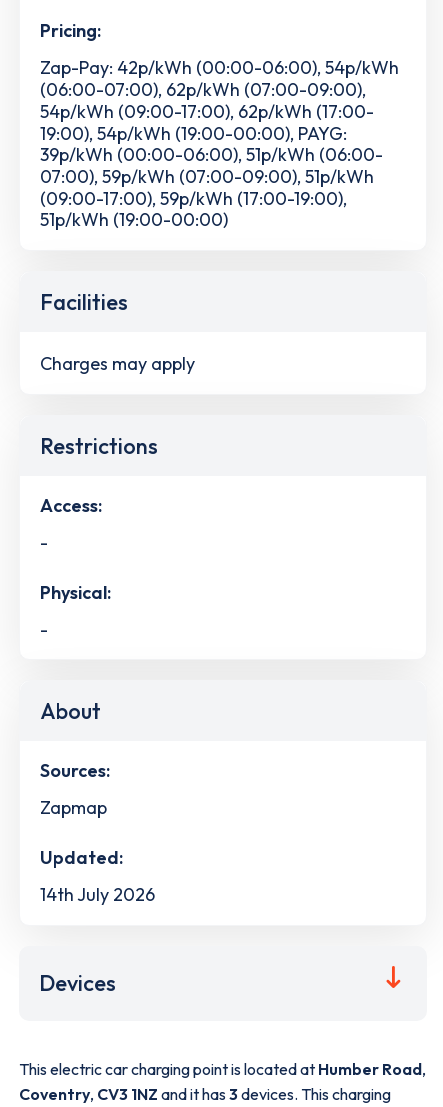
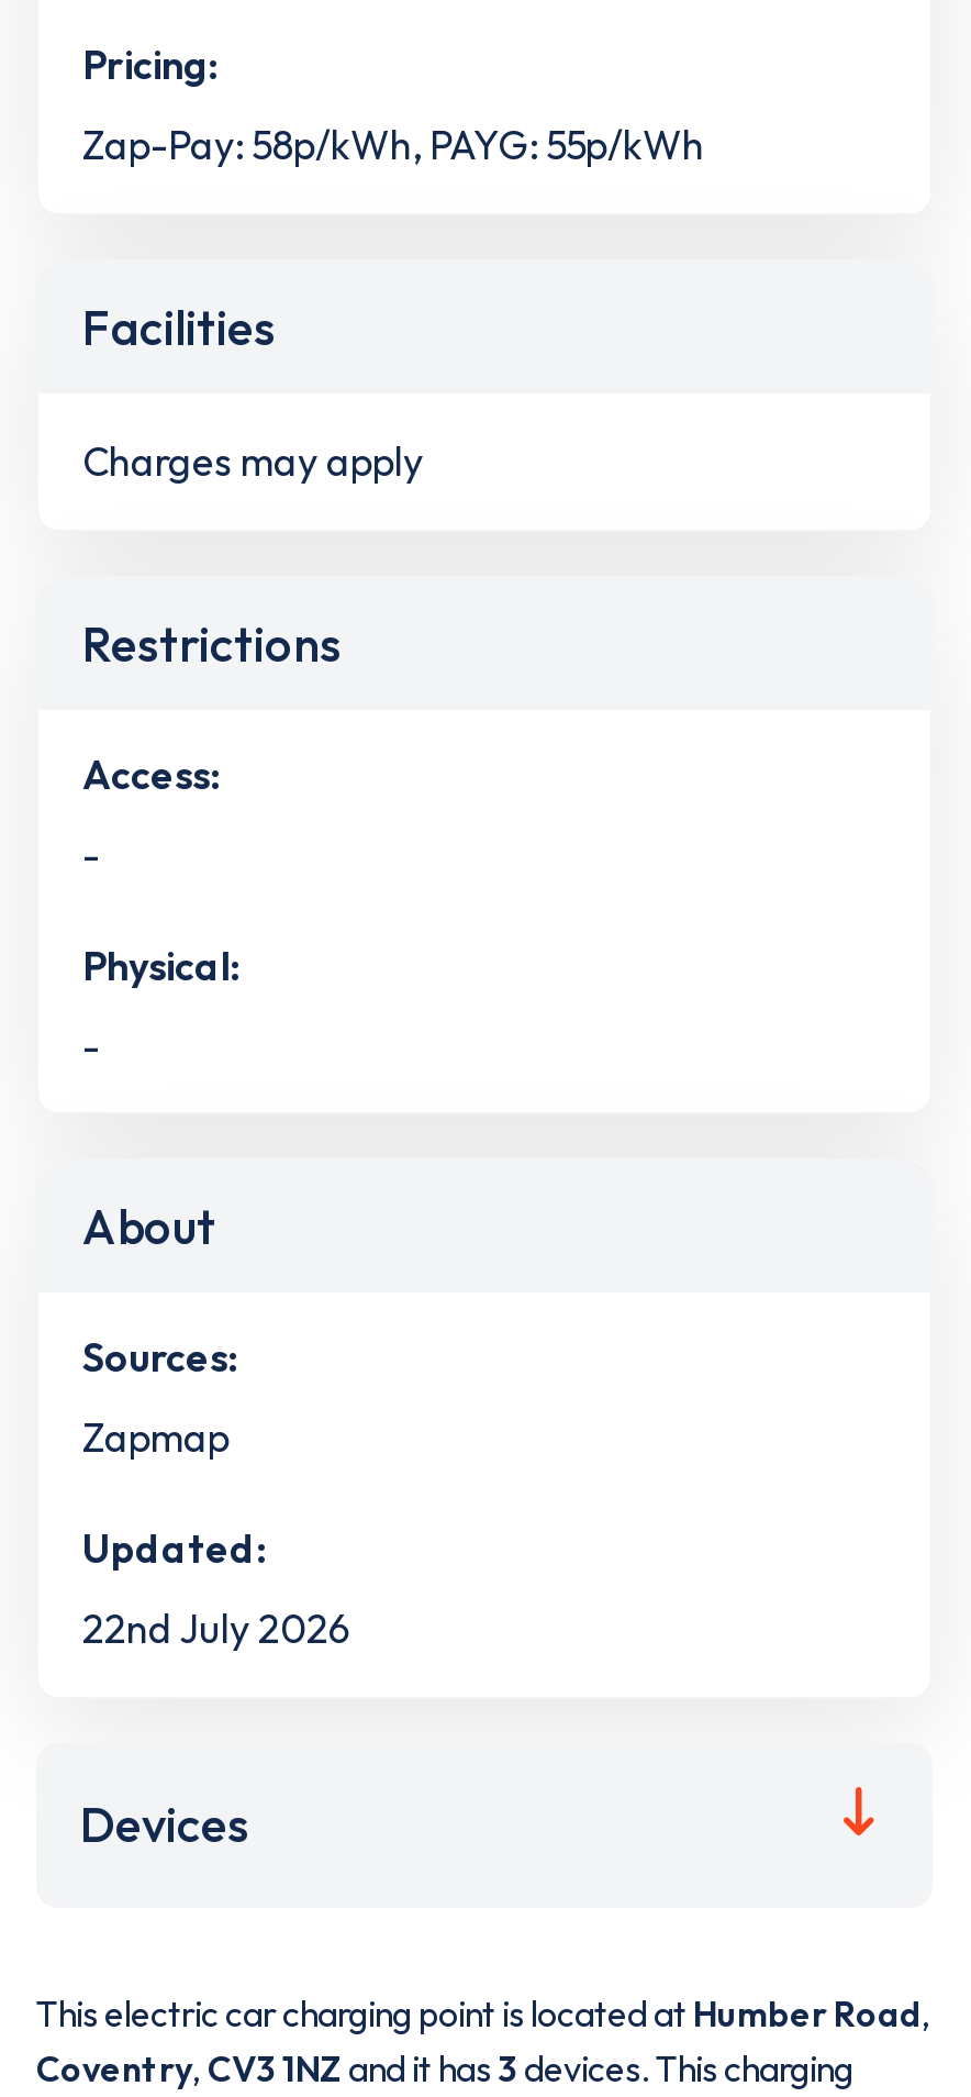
- Zap-Pay: 42p/kWh (00:00-06:00), 54p/kWh
- (06:00-07:00), 62p/kWh (07:00-09:00),
- 54p/kWh (09:00-17:00), 62p/kWh (17:00-
- 19:00), 54p/kWh (19:00-00:00), PAYG:
- 39p/kWh (00:00-06:00), 51p/kWh (06:00-
- 07:00), 59p/kWh (07:00-09:00), 51p/kWh
- (09:00-17:00), 59p/kWh (17:00-19:00),
- 51p/kWh (19:00-00:00)
+ Zap-Pay: 58p/kWh, PAYG: 55p/kWh

- 14th July 2026
+ 22nd July 2026
